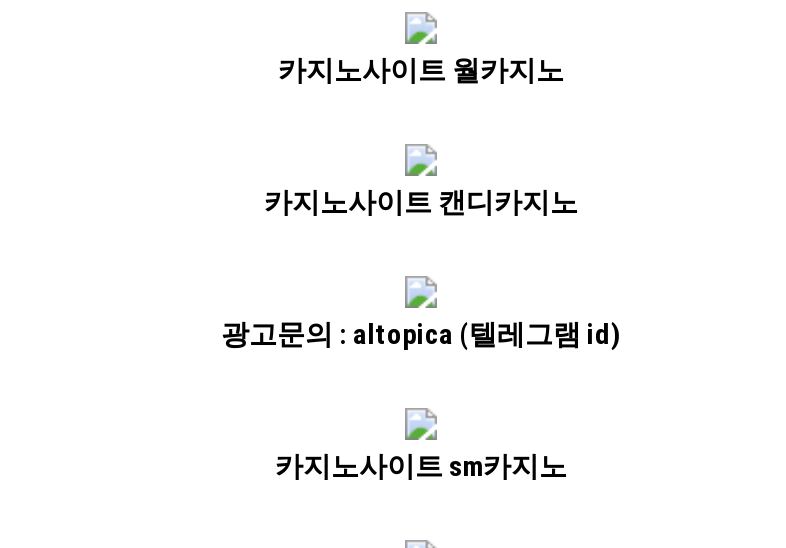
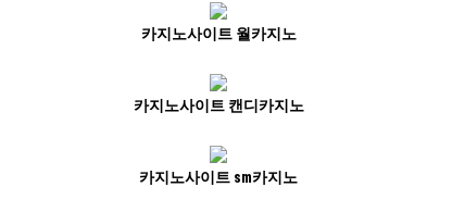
- 광고문의 : altopica (텔레그램 id)
